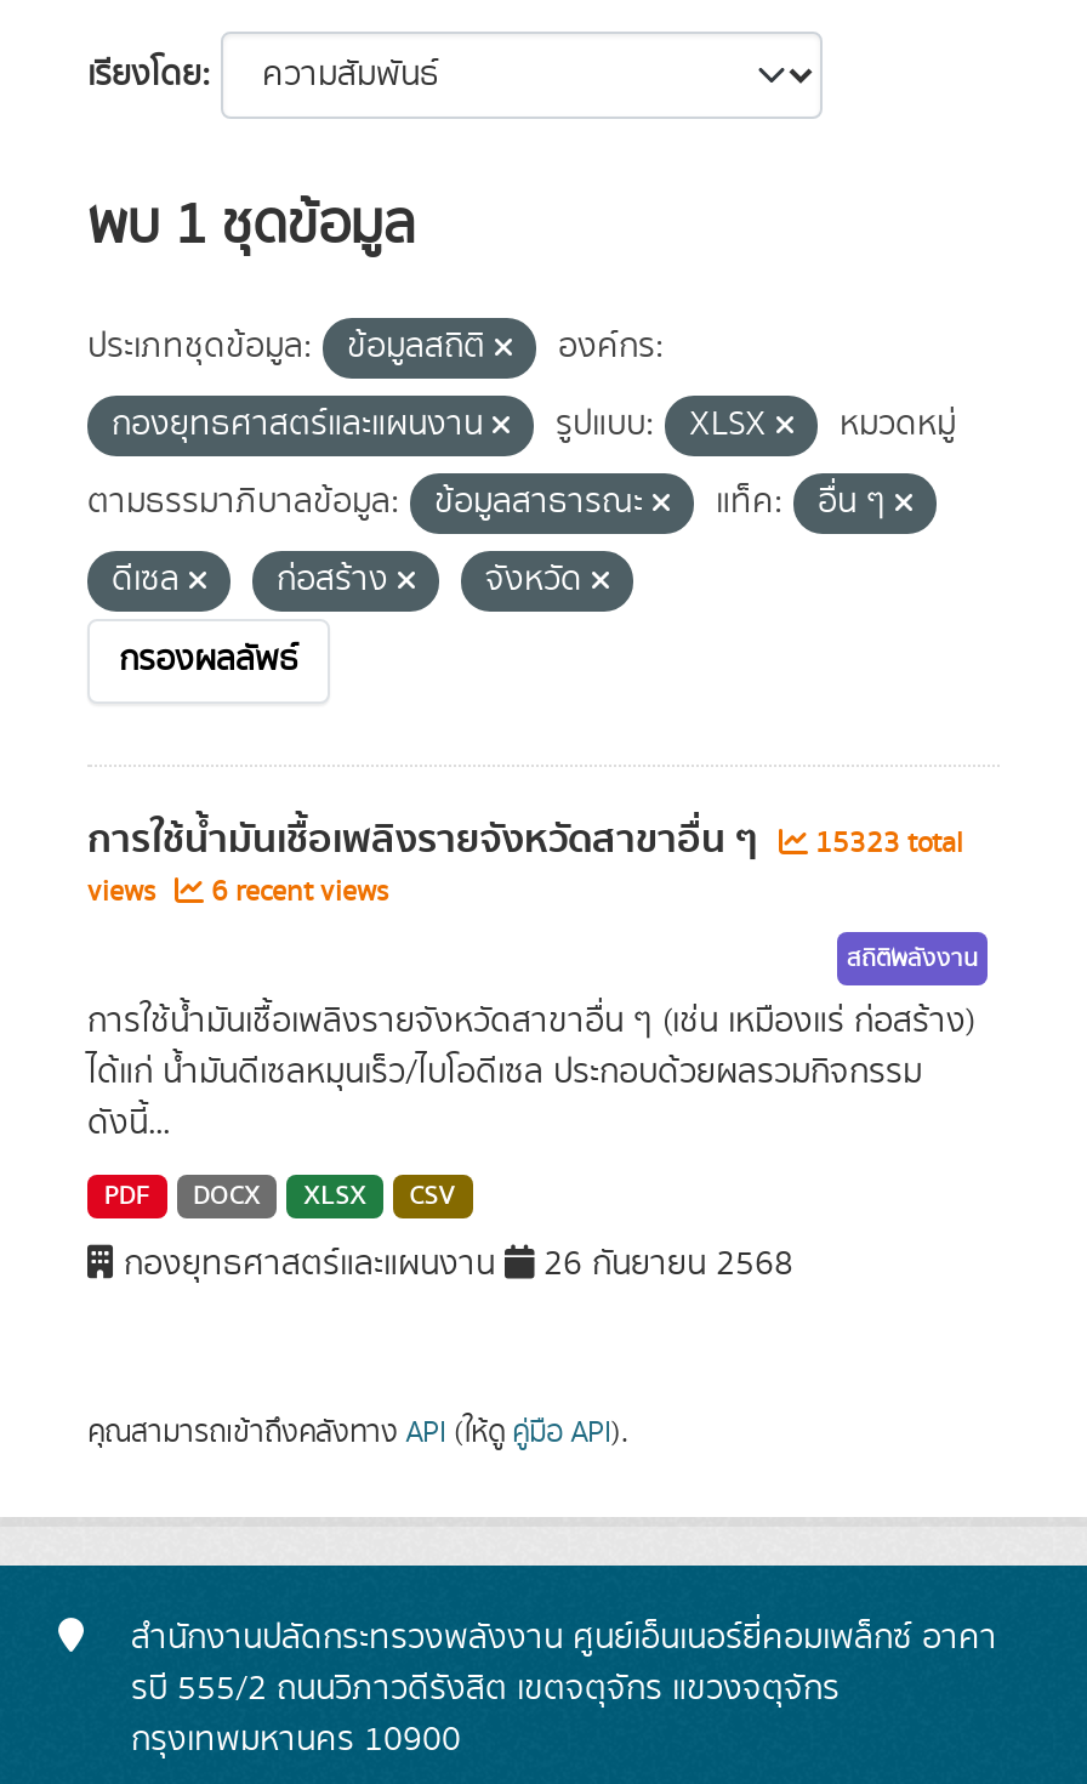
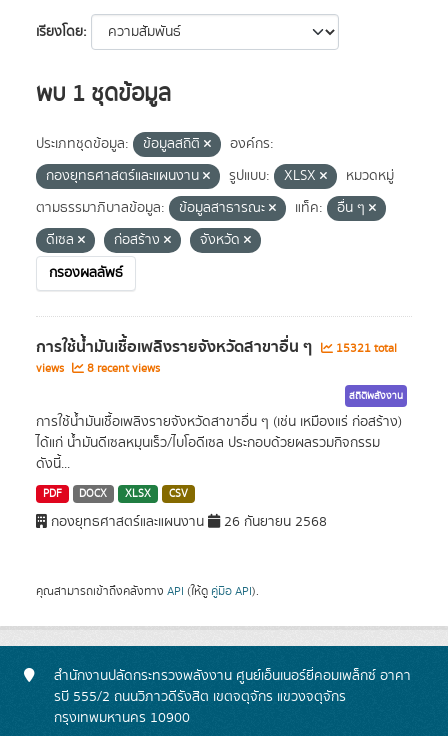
- การใช้น้ำมันเชื้อเพลิงรายจังหวัดสาขาอื่น ๆ 15323 total
+ การใช้น้ำมันเชื้อเพลิงรายจังหวัดสาขาอื่น ๆ 15321 total

- views 6 recent views
+ views 8 recent views
